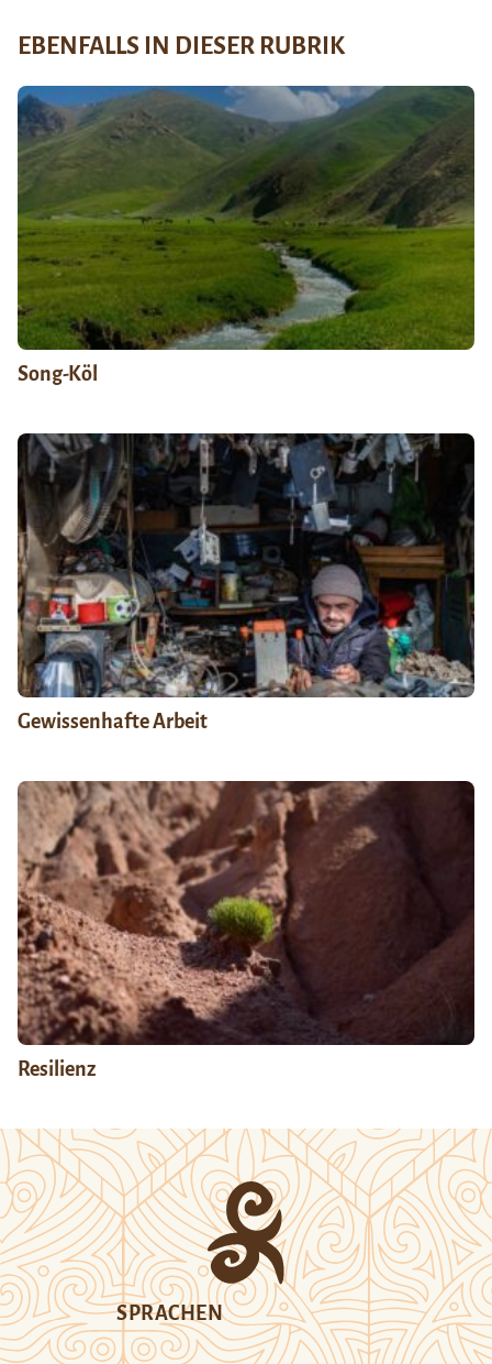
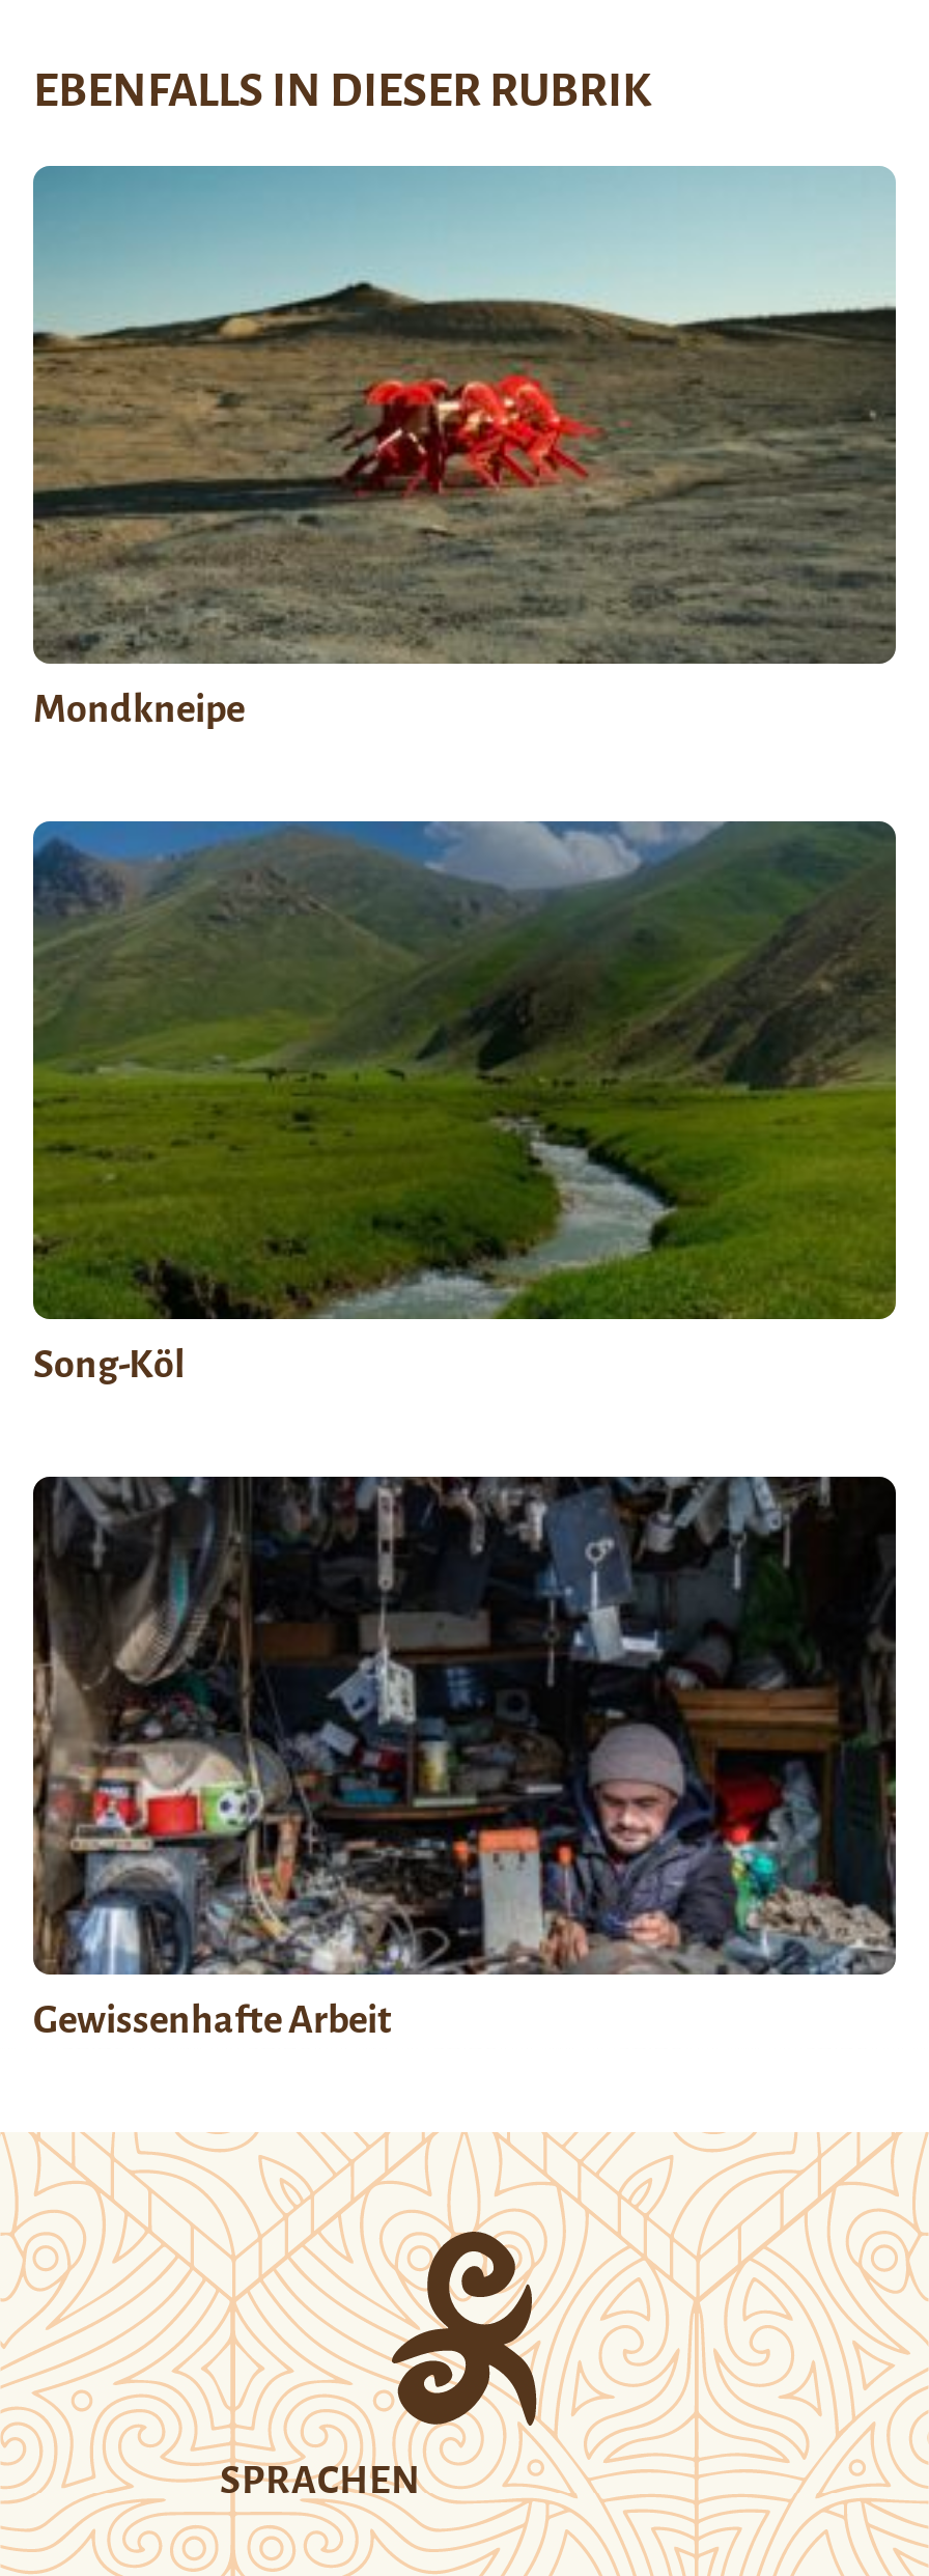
+ [image]
+ Mondkneipe

moved down: [image] | Song-Köl | Gewissenhafte Arbeit

- [image]
- Resilienz
